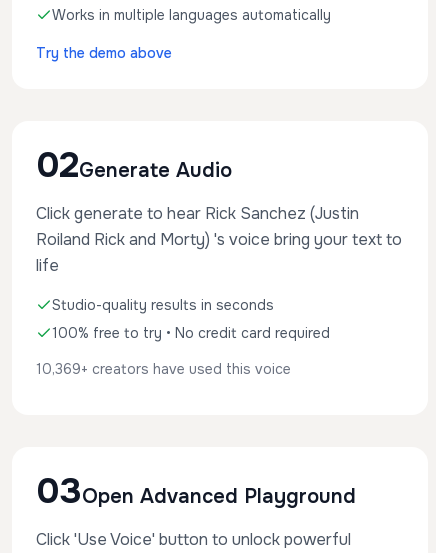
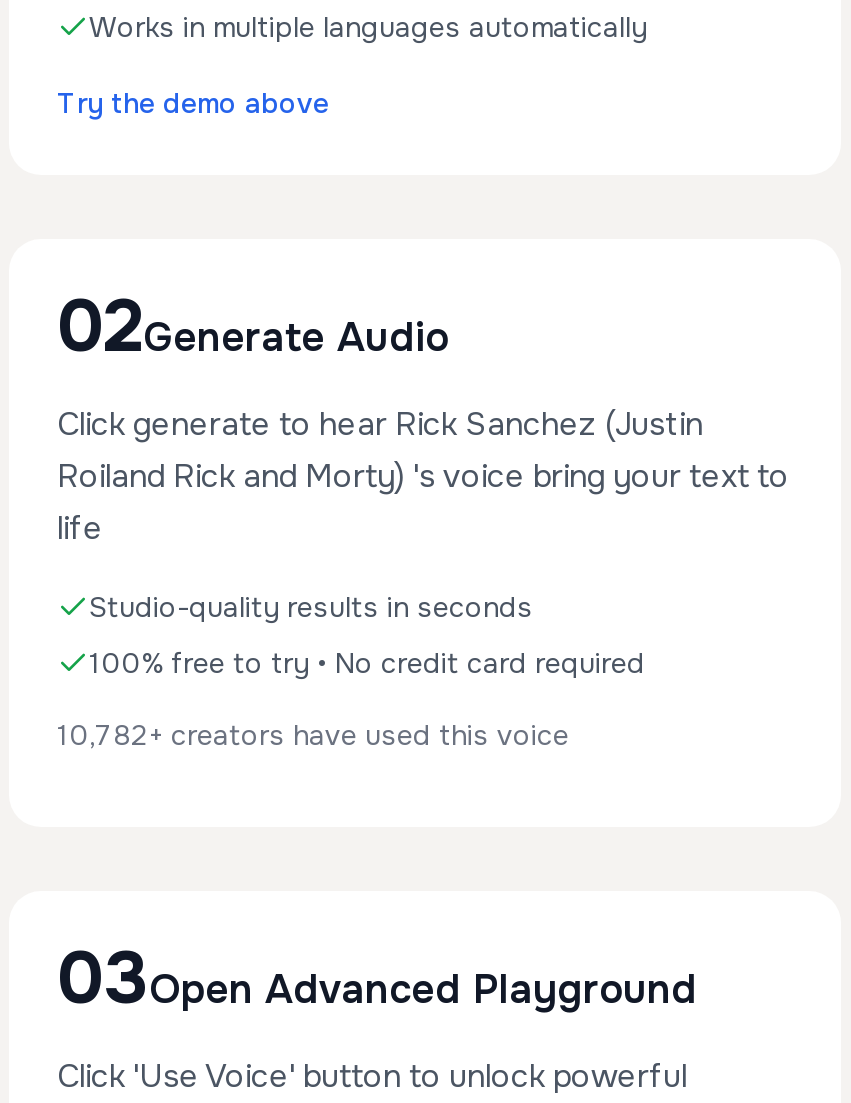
- 10,369+ creators have used this voice
+ 10,782+ creators have used this voice
